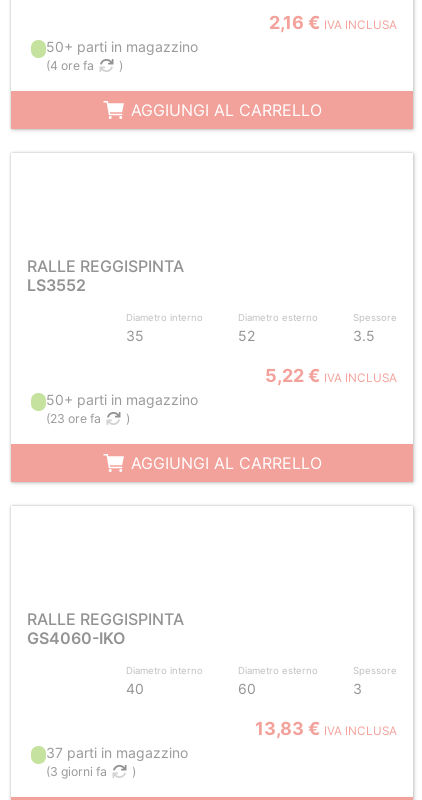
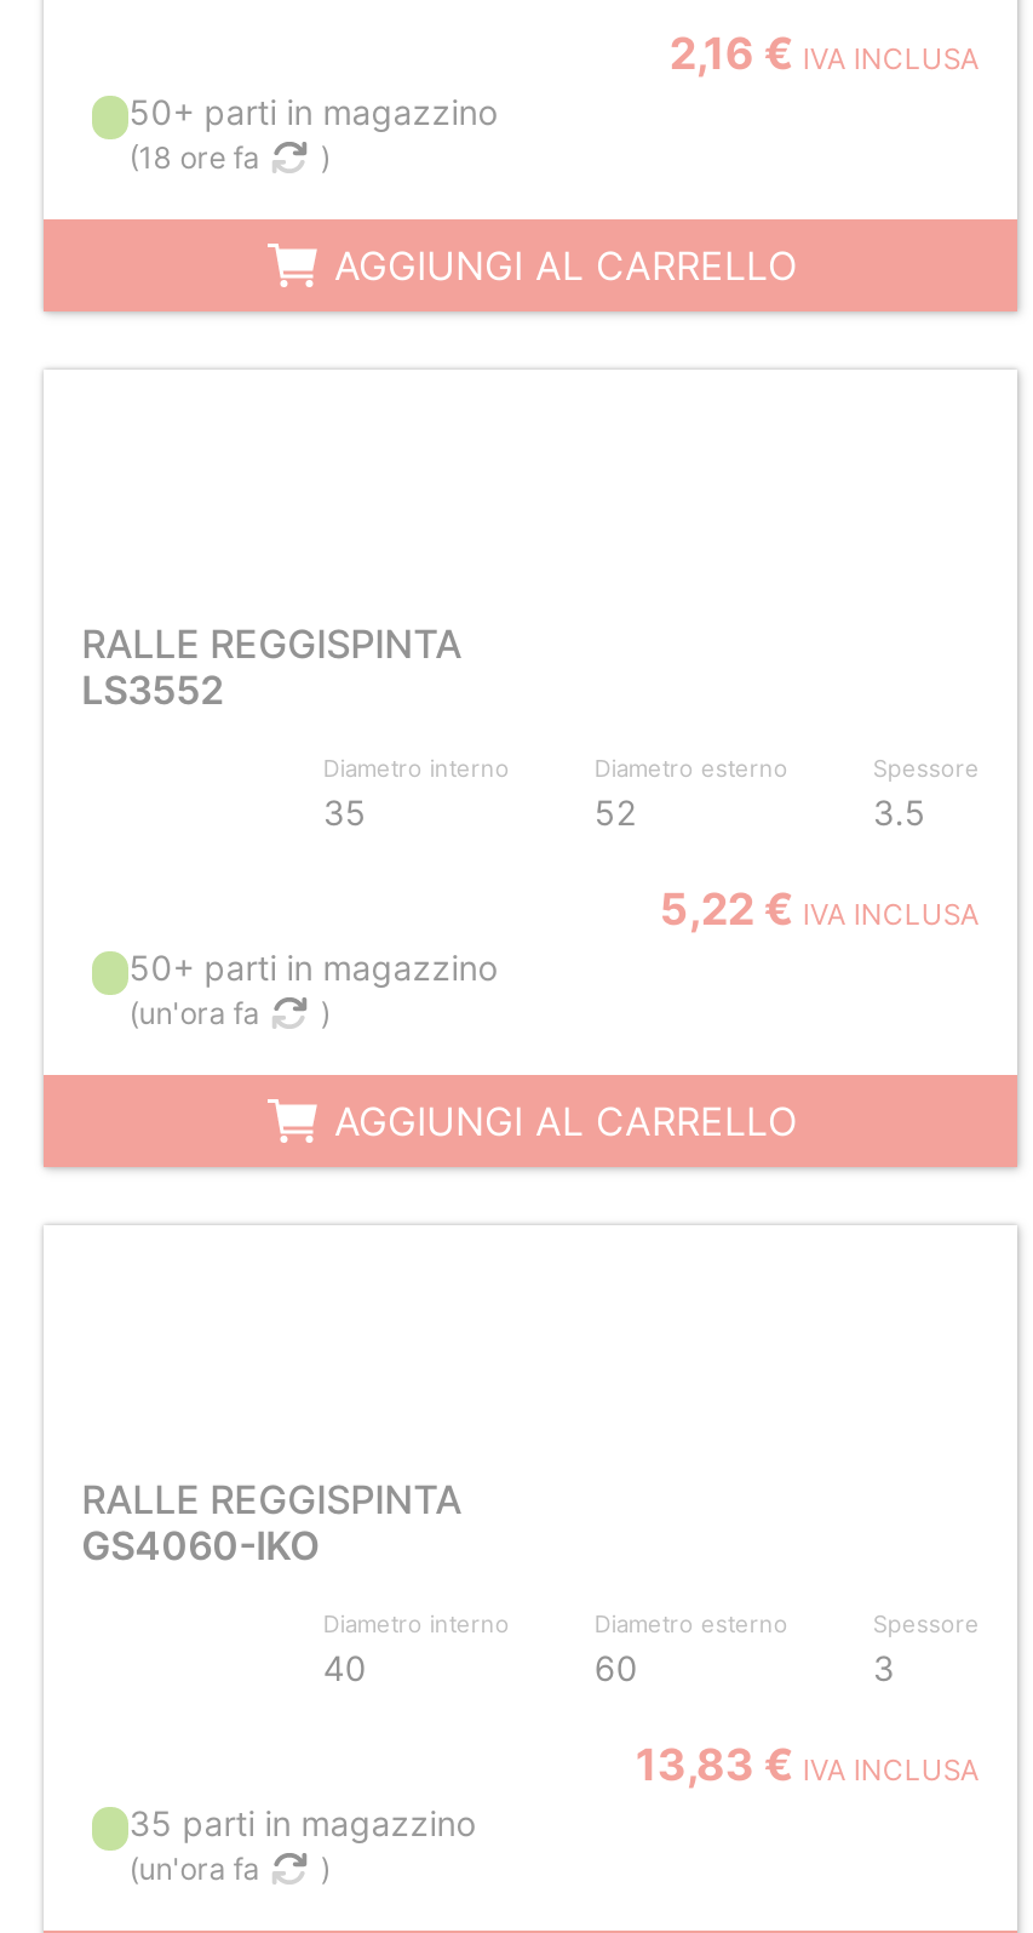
- (4 ore fa
+ (18 ore fa

- (23 ore fa
+ (un'ora fa

- 37 parti in magazzino
- (3 giorni fa
+ 35 parti in magazzino
+ (un'ora fa
